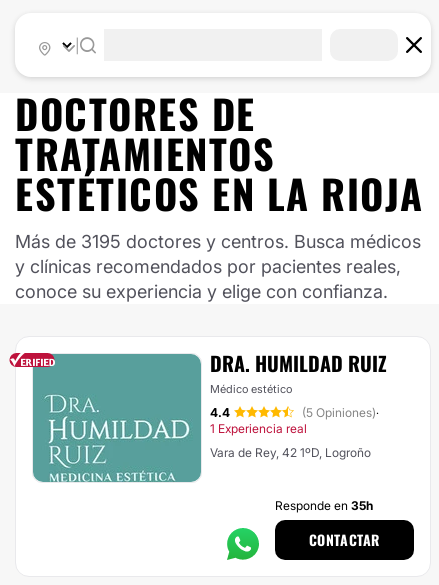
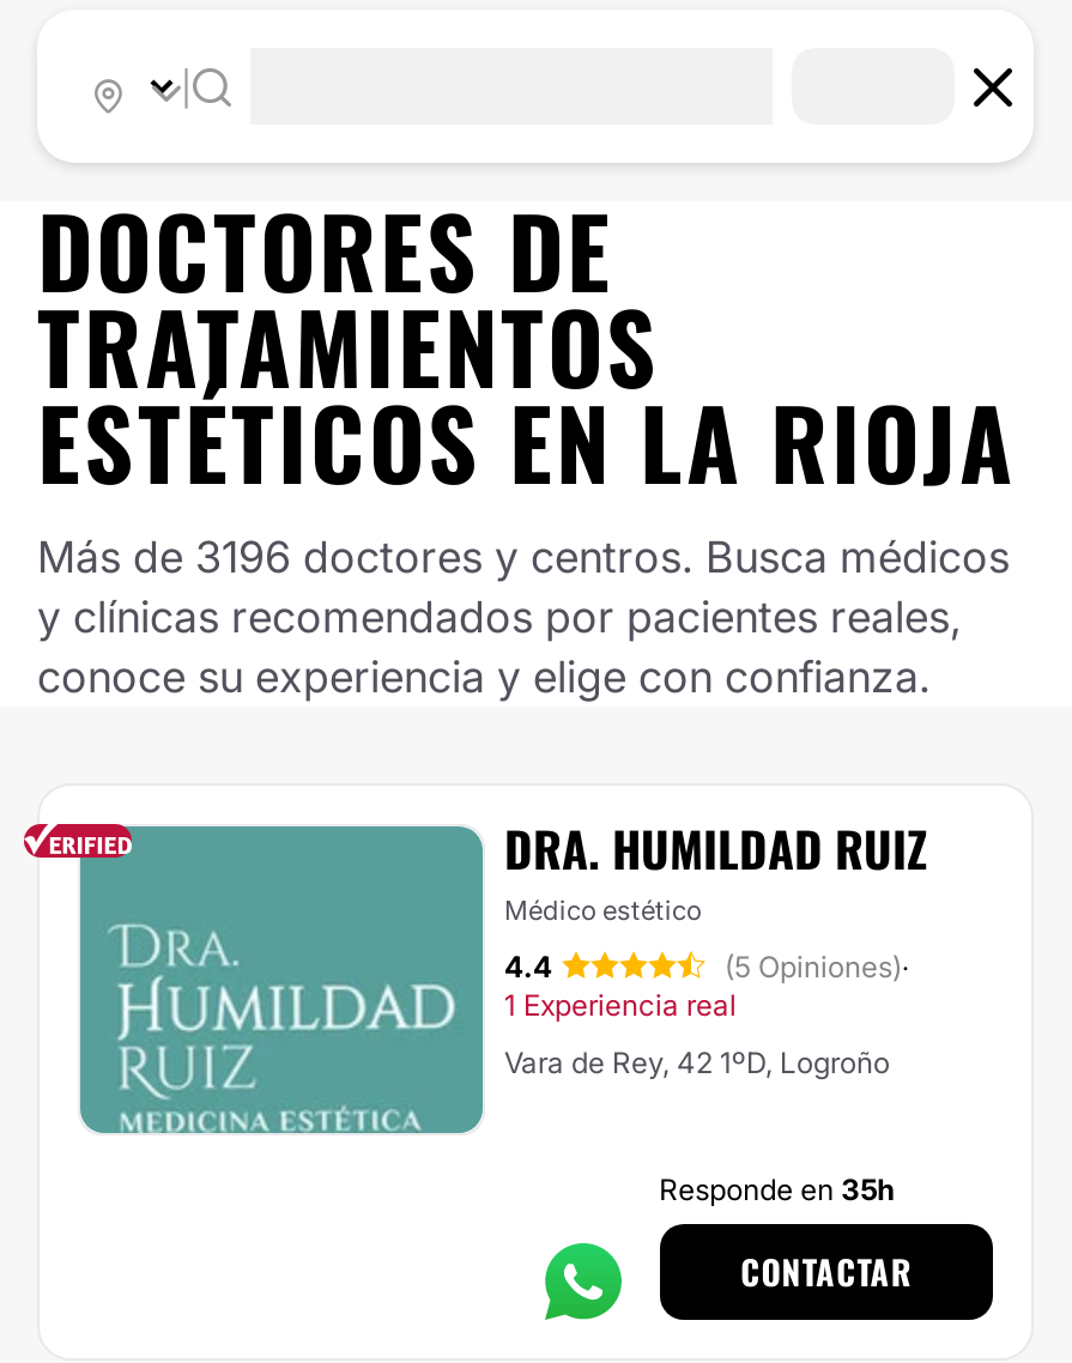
- Más de 3195 doctores y centros. Busca médicos
+ Más de 3196 doctores y centros. Busca médicos
